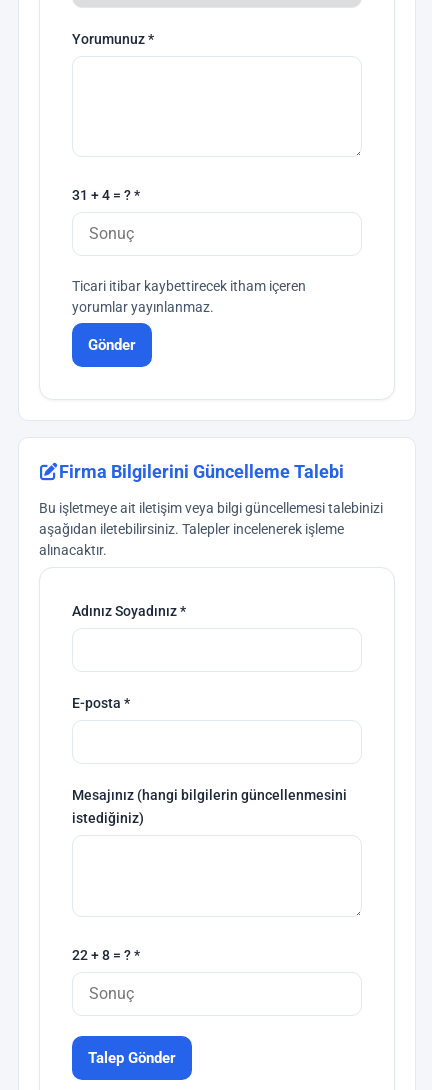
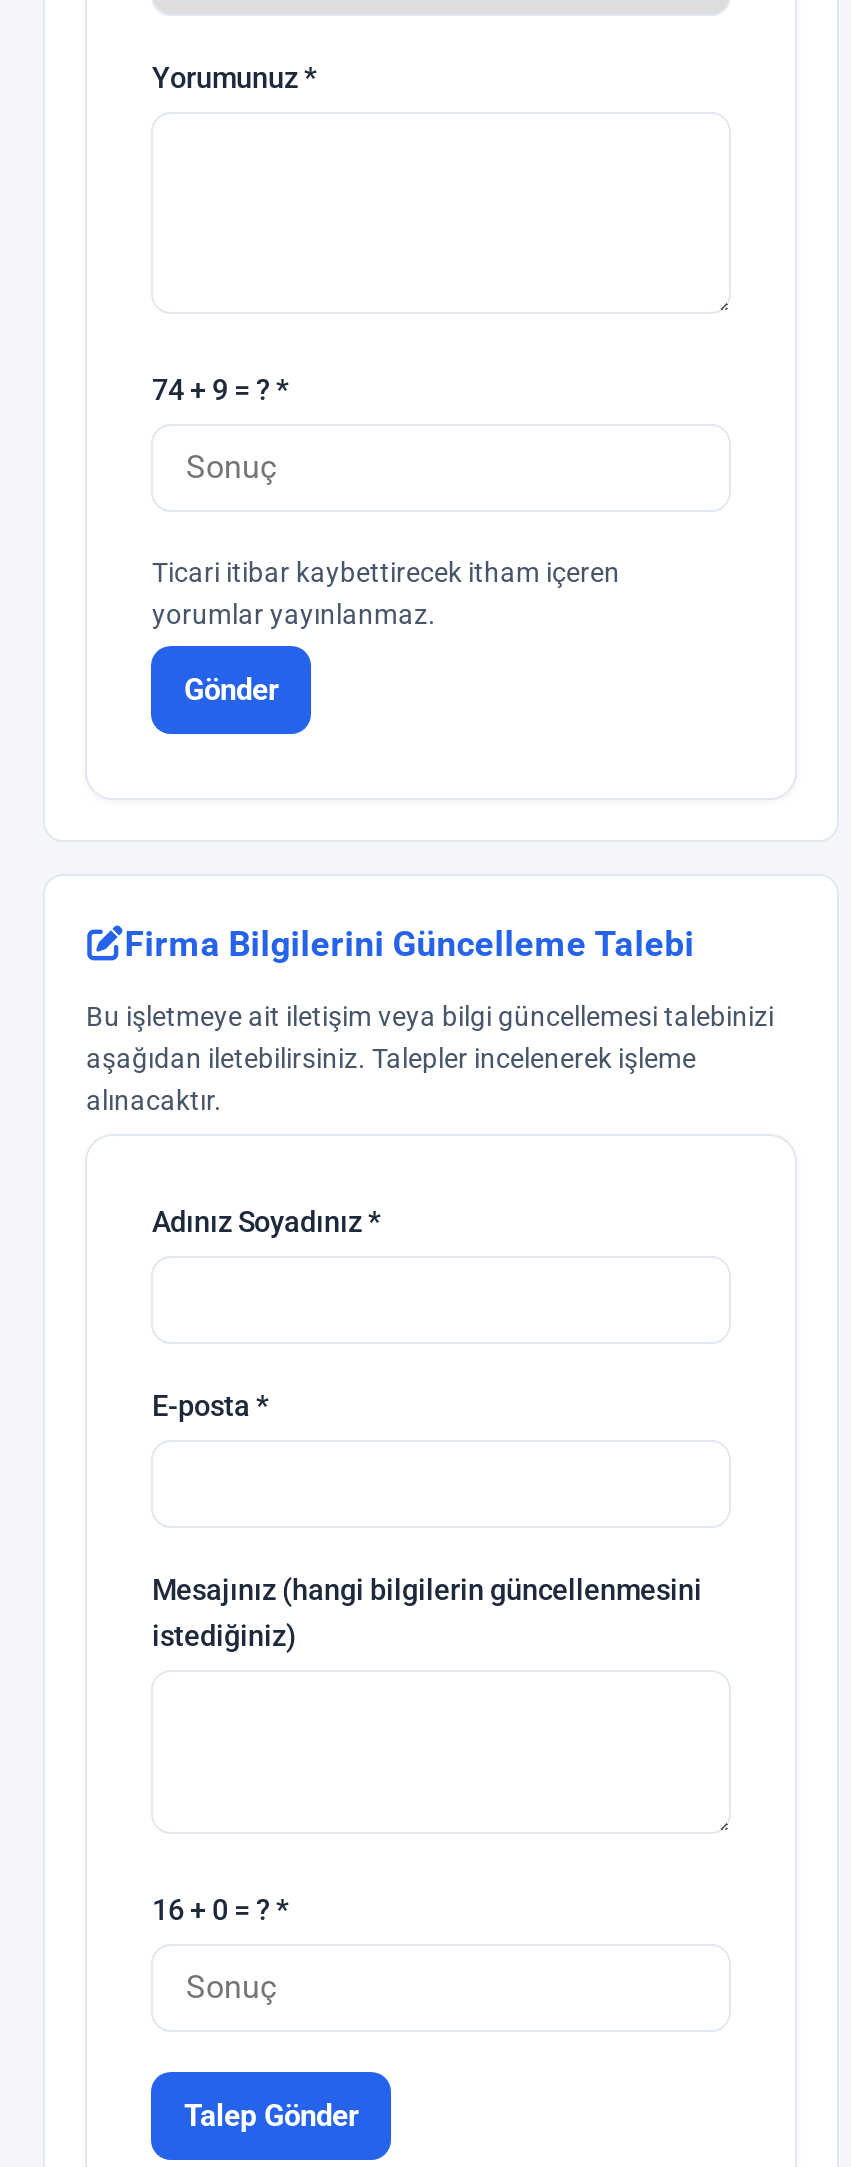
- 31 + 4 = ? *
+ 74 + 9 = ? *

- 22 + 8 = ? *
+ 16 + 0 = ? *
